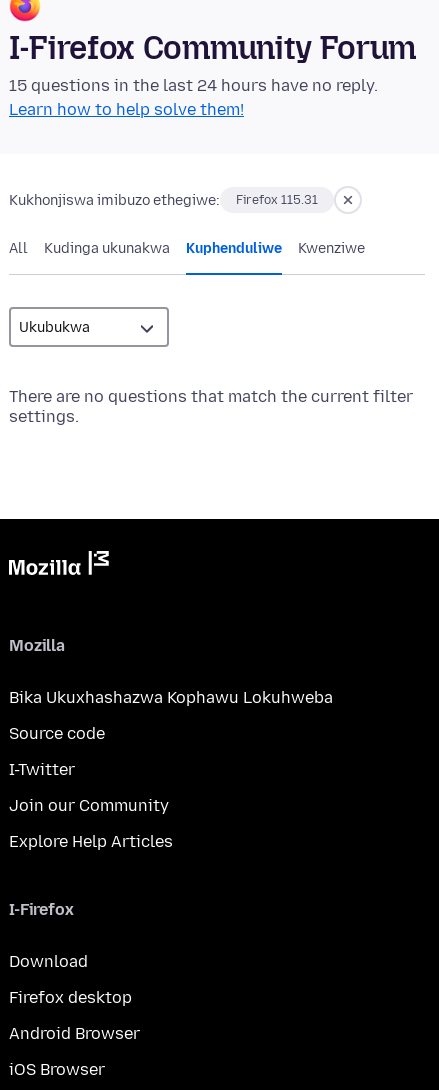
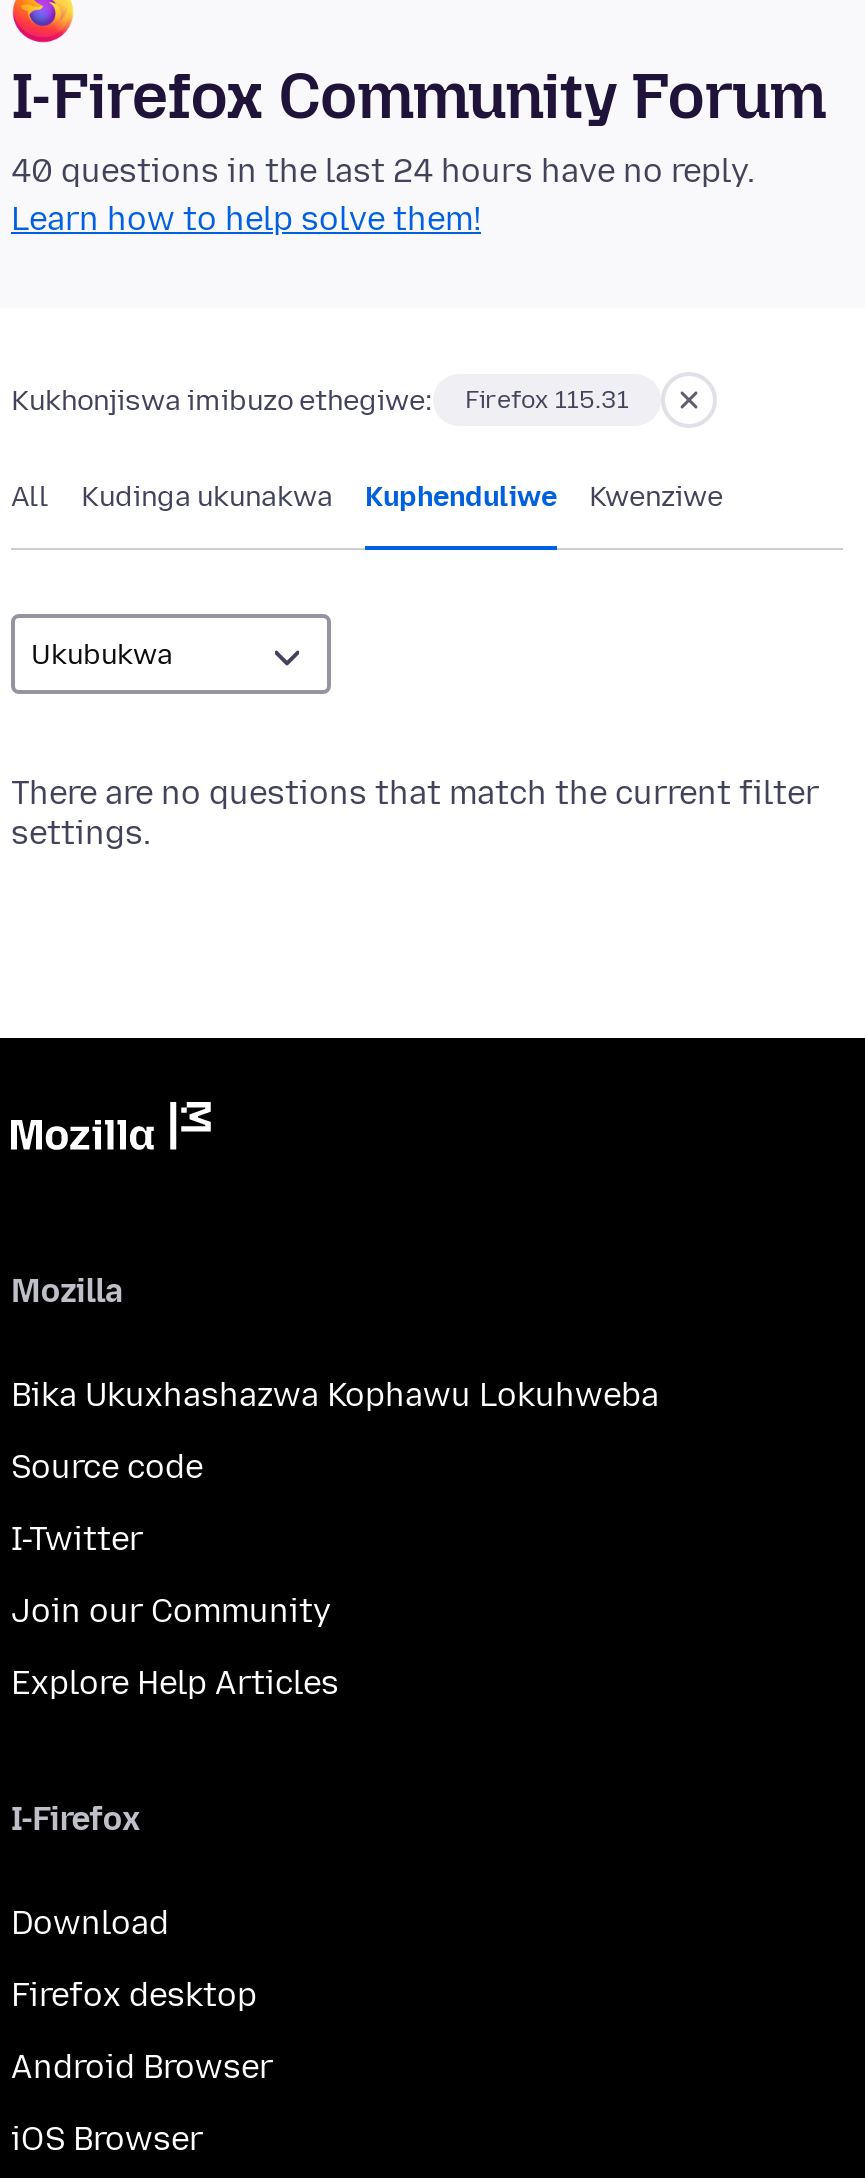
- 15 questions in the last 24 hours have no reply.
+ 40 questions in the last 24 hours have no reply.
